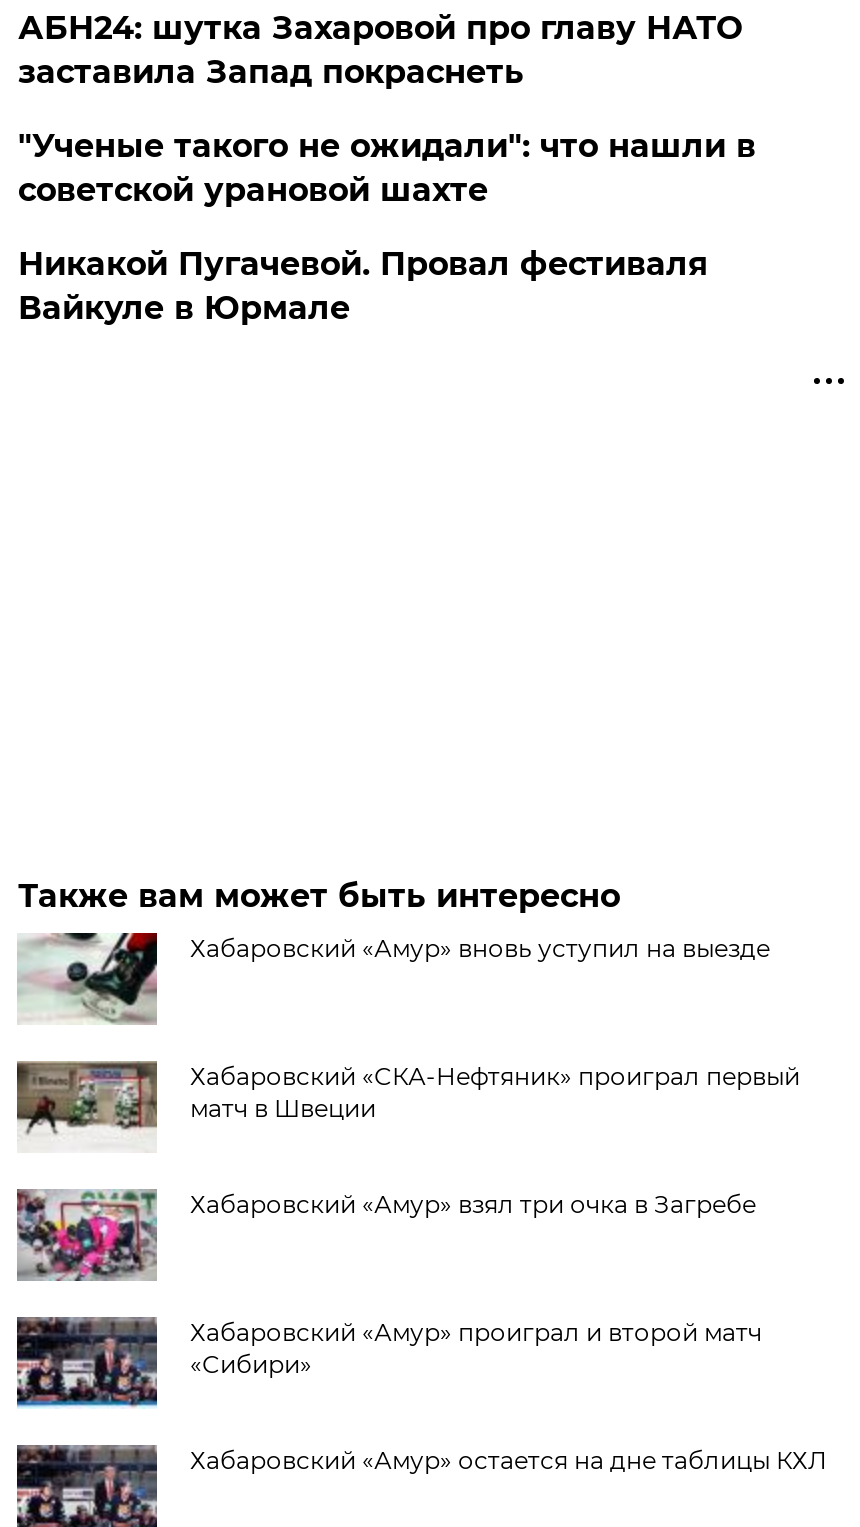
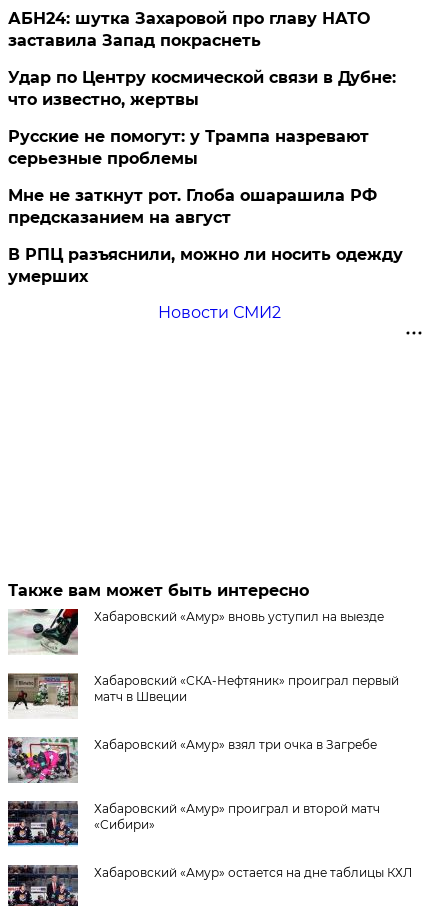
- "Ученые такого не ожидали": что нашли в
- советской урановой шахте
- Никакой Пугачевой. Провал фестиваля
- Вайкуле в Юрмале
+ Удар по Центру космической связи в Дубне:
+ что известно, жертвы
+ Русские не помогут: у Трампа назревают
+ серьезные проблемы
+ Мне не заткнут рот. Глоба ошарашила РФ
+ предсказанием на август
+ В РПЦ разъяснили, можно ли носить одежду
+ умерших
+ Новости СМИ2
